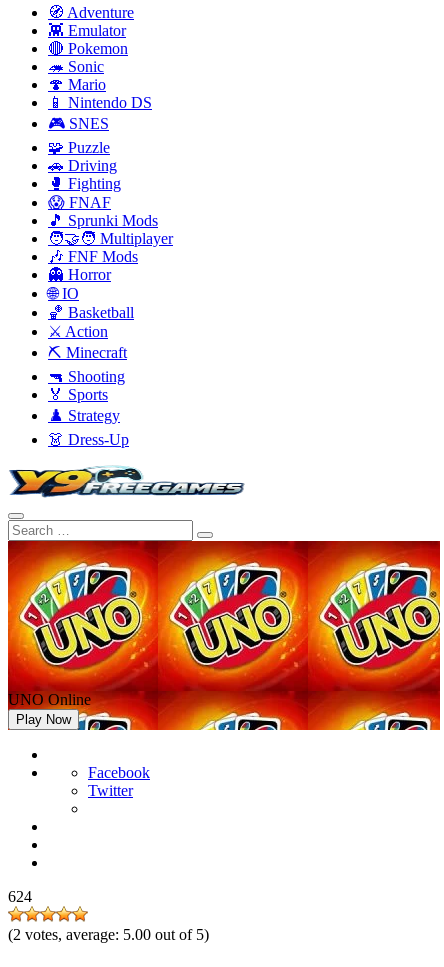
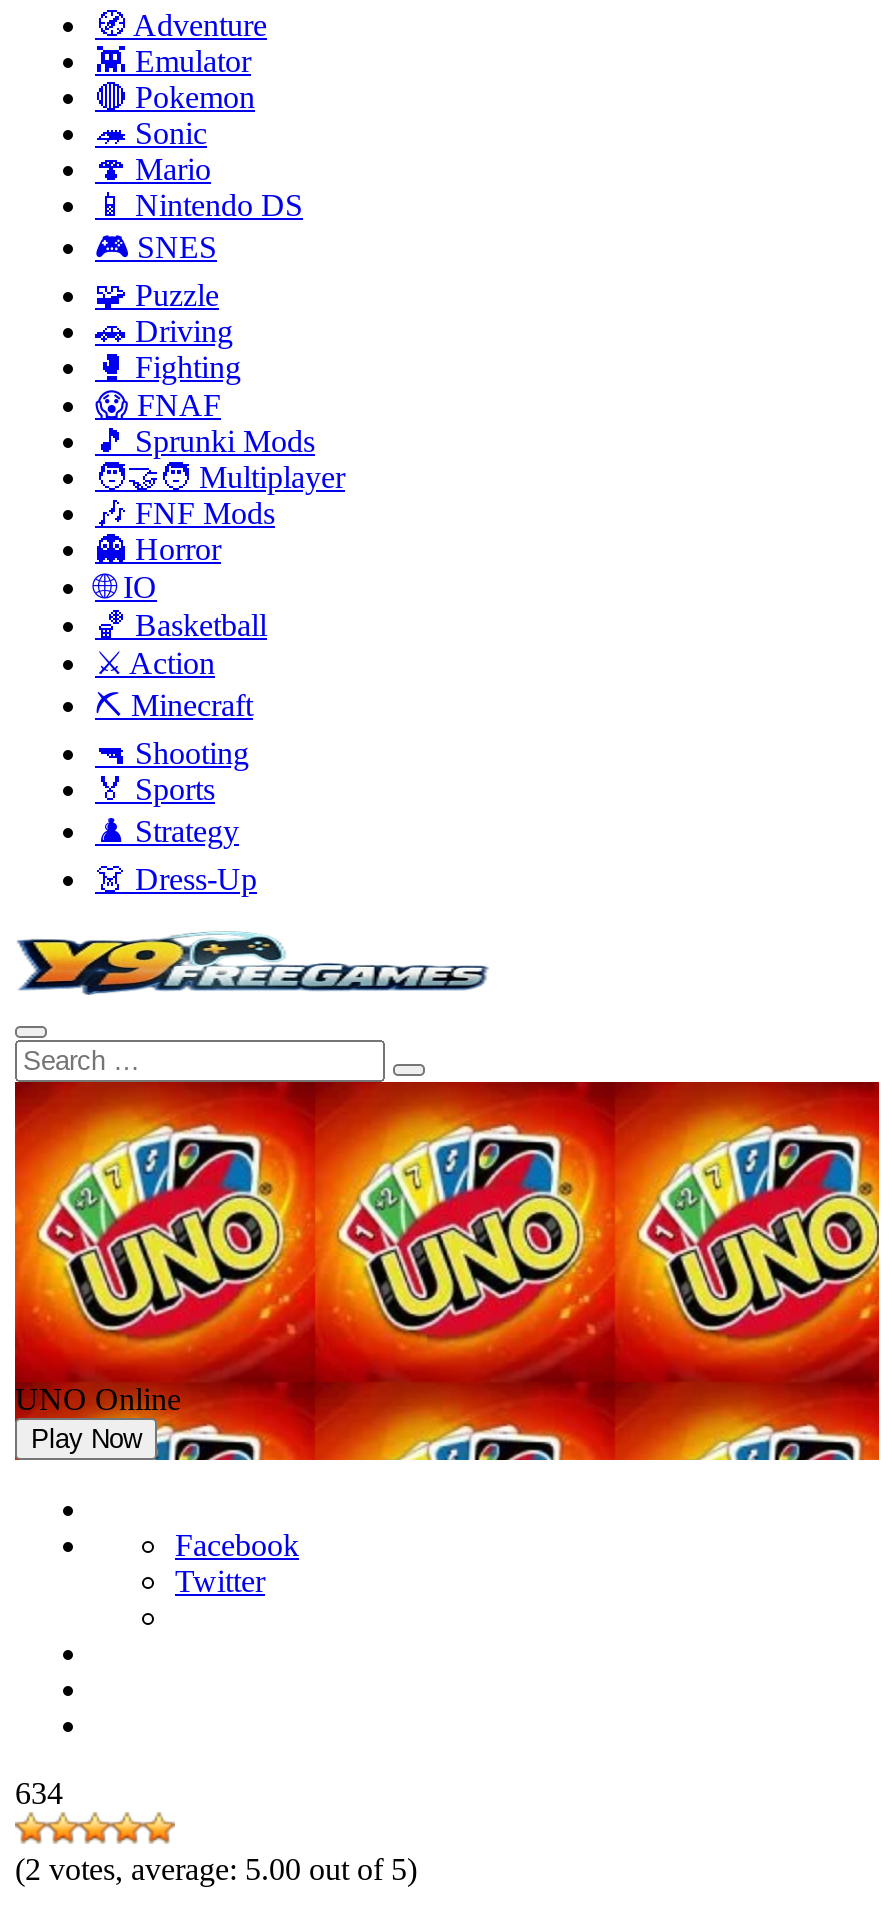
- 624
+ 634
